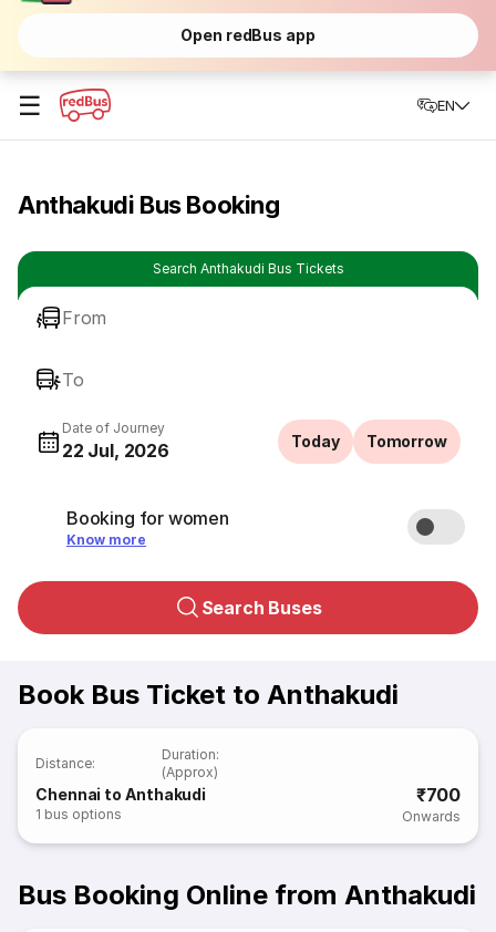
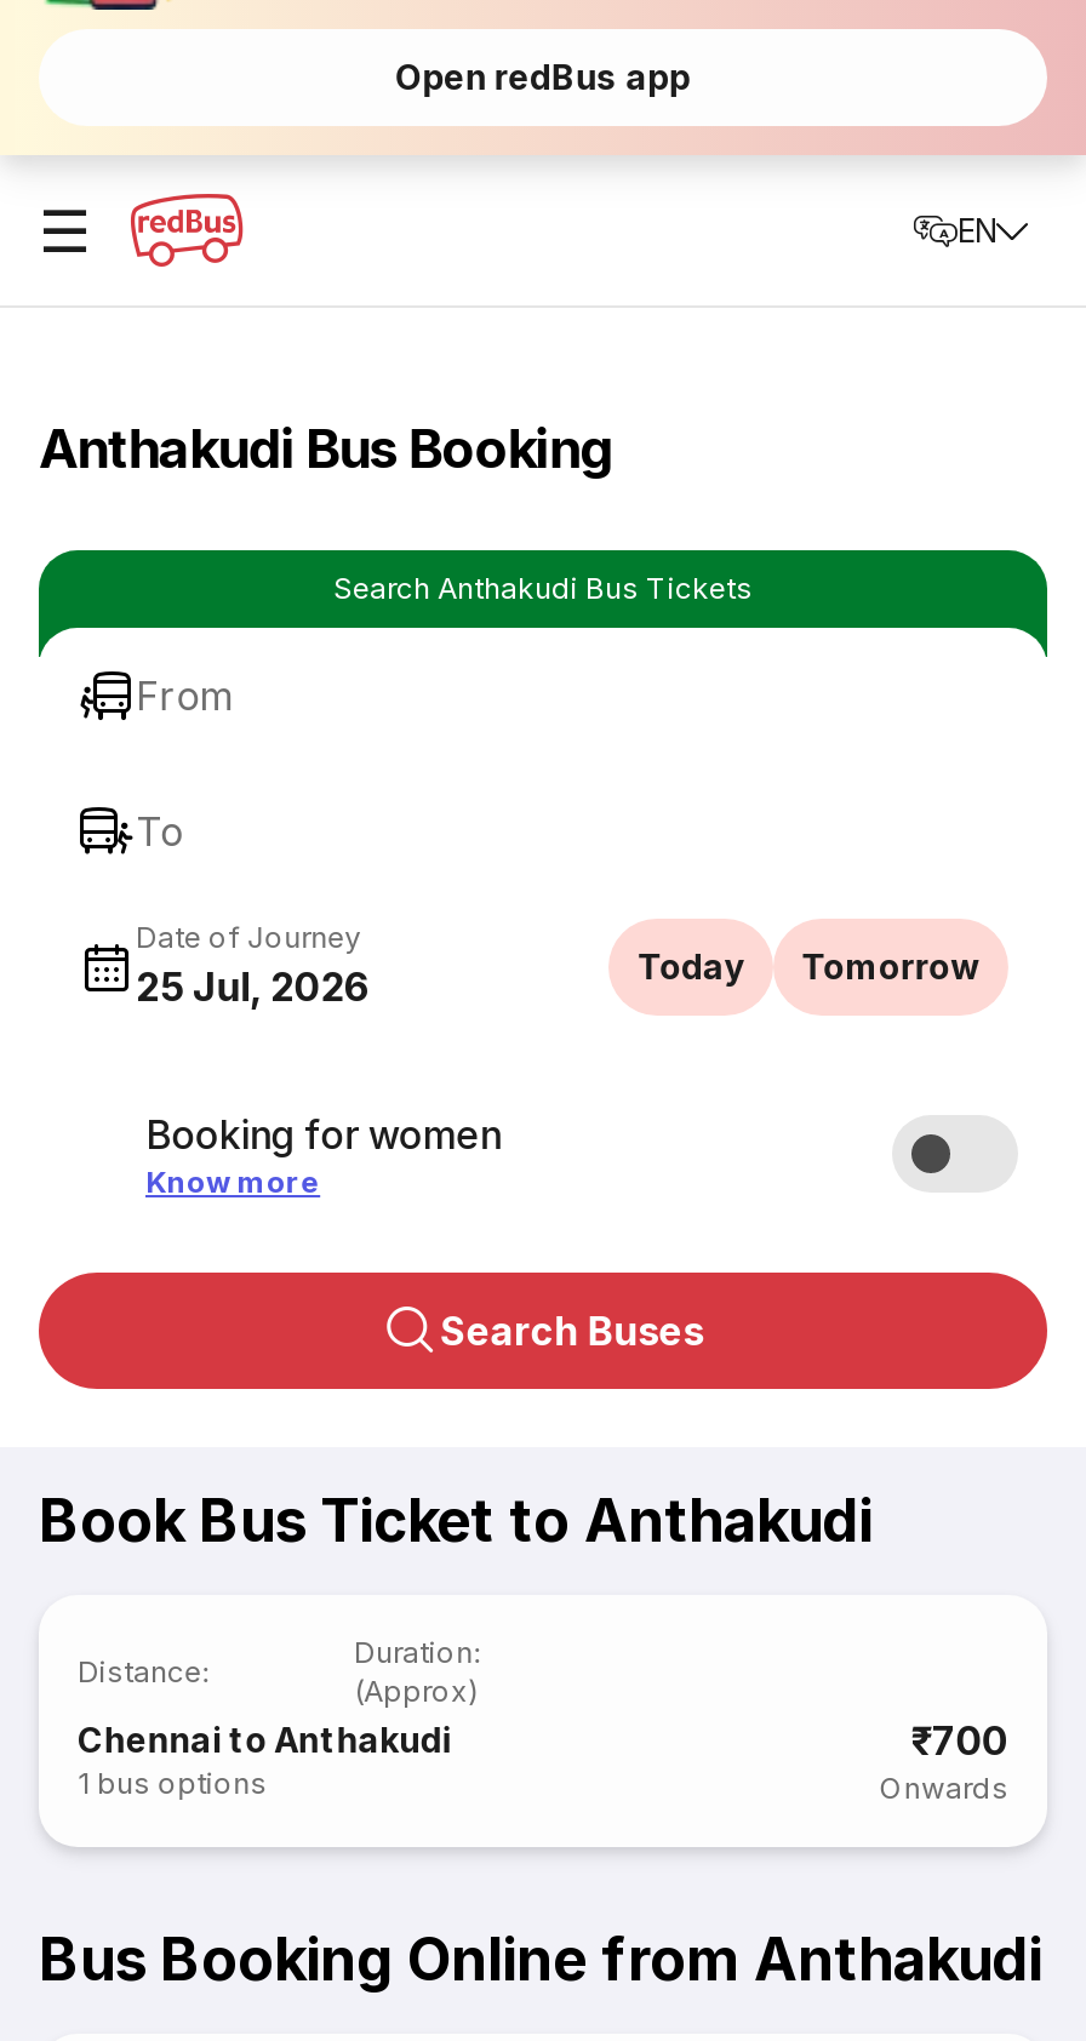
- 22 Jul, 2026
+ 25 Jul, 2026
